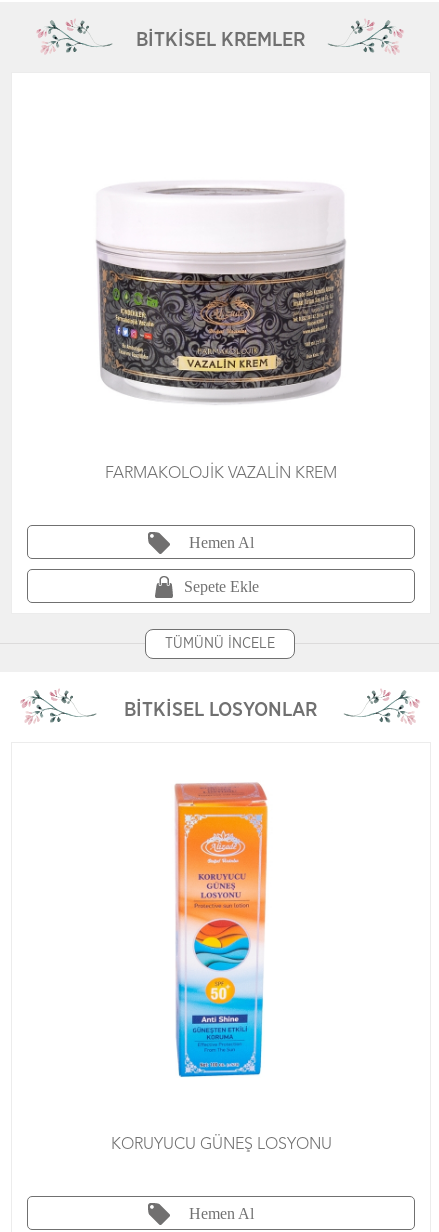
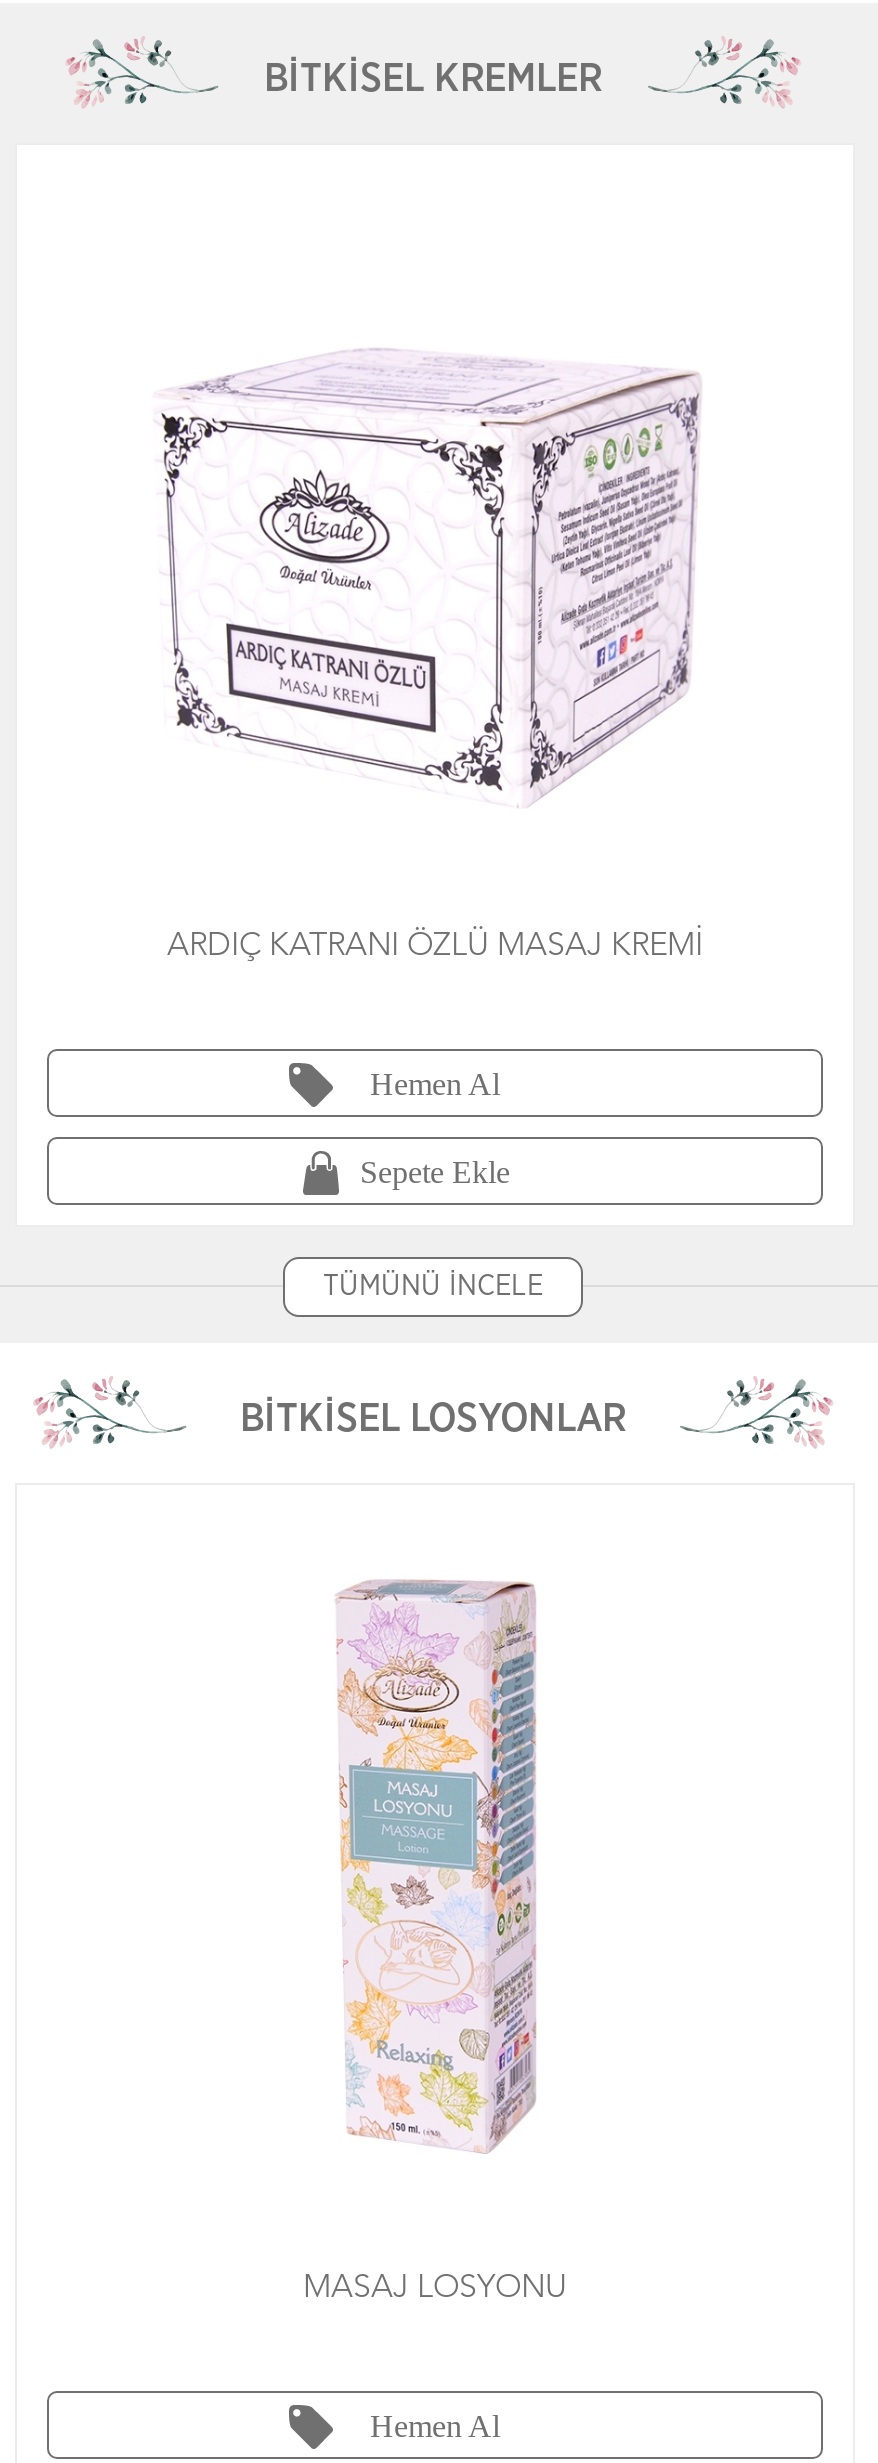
- [image]
+ [image]

- FARMAKOLOJİK VAZALİN KREM
+ ARDIÇ KATRANI ÖZLÜ MASAJ KREMİ

- [image]
+ [image]

- KORUYUCU GÜNEŞ LOSYONU
+ MASAJ LOSYONU
